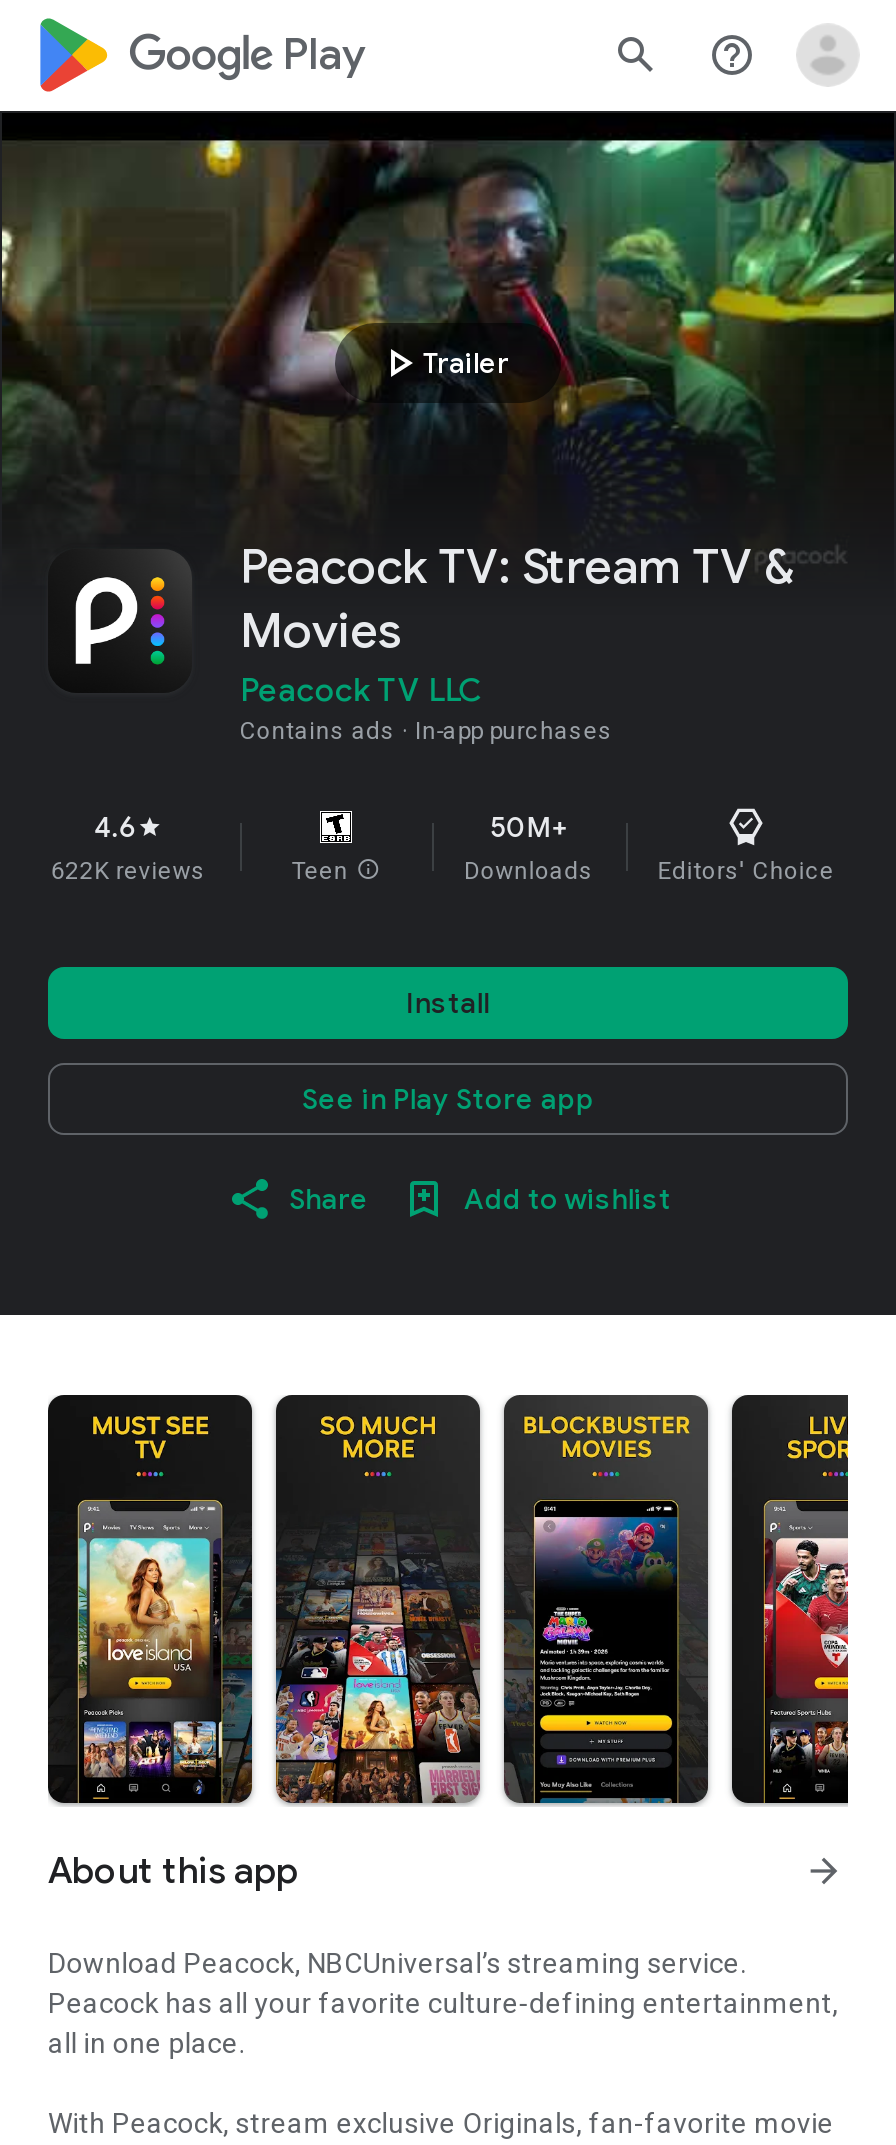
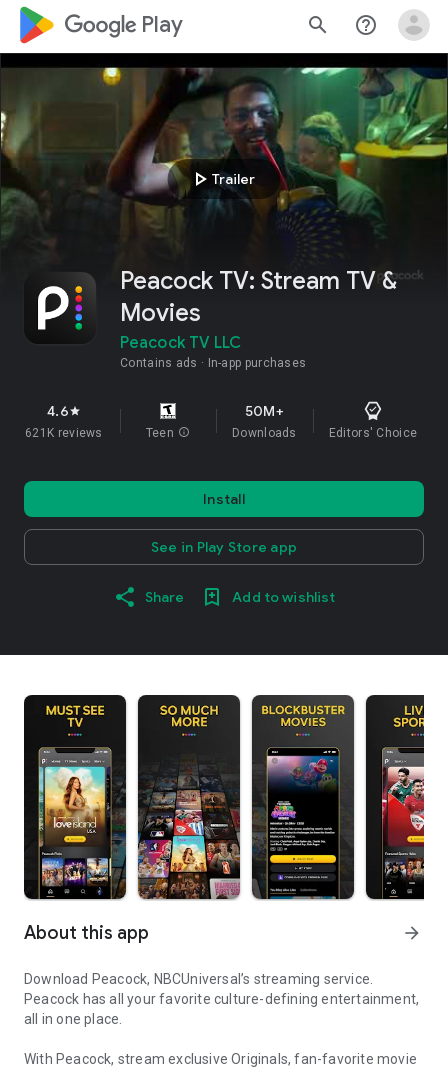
- 622K reviews
+ 621K reviews
